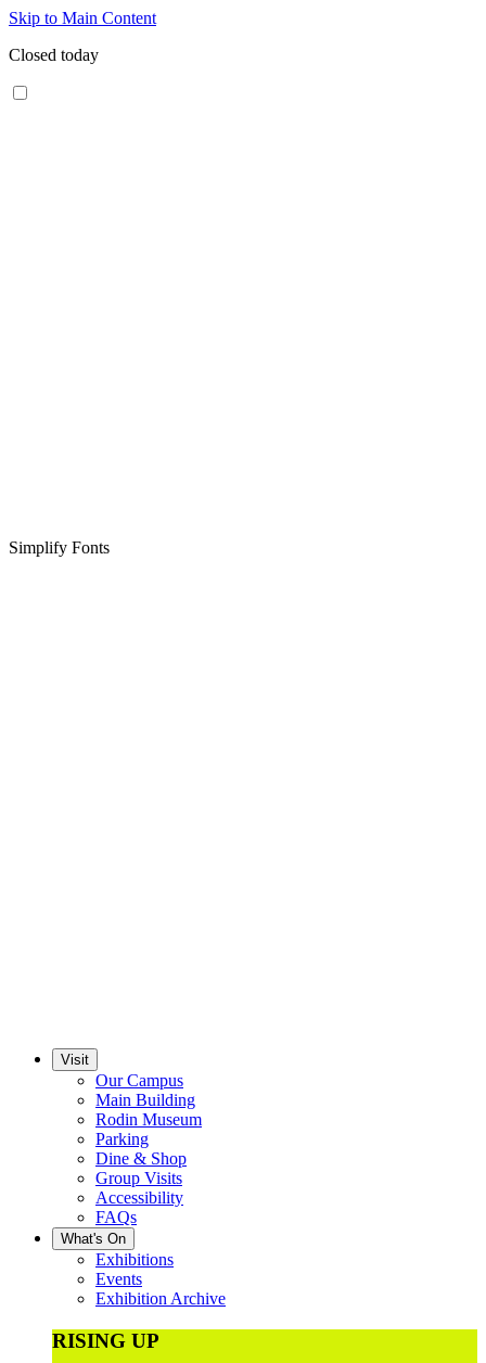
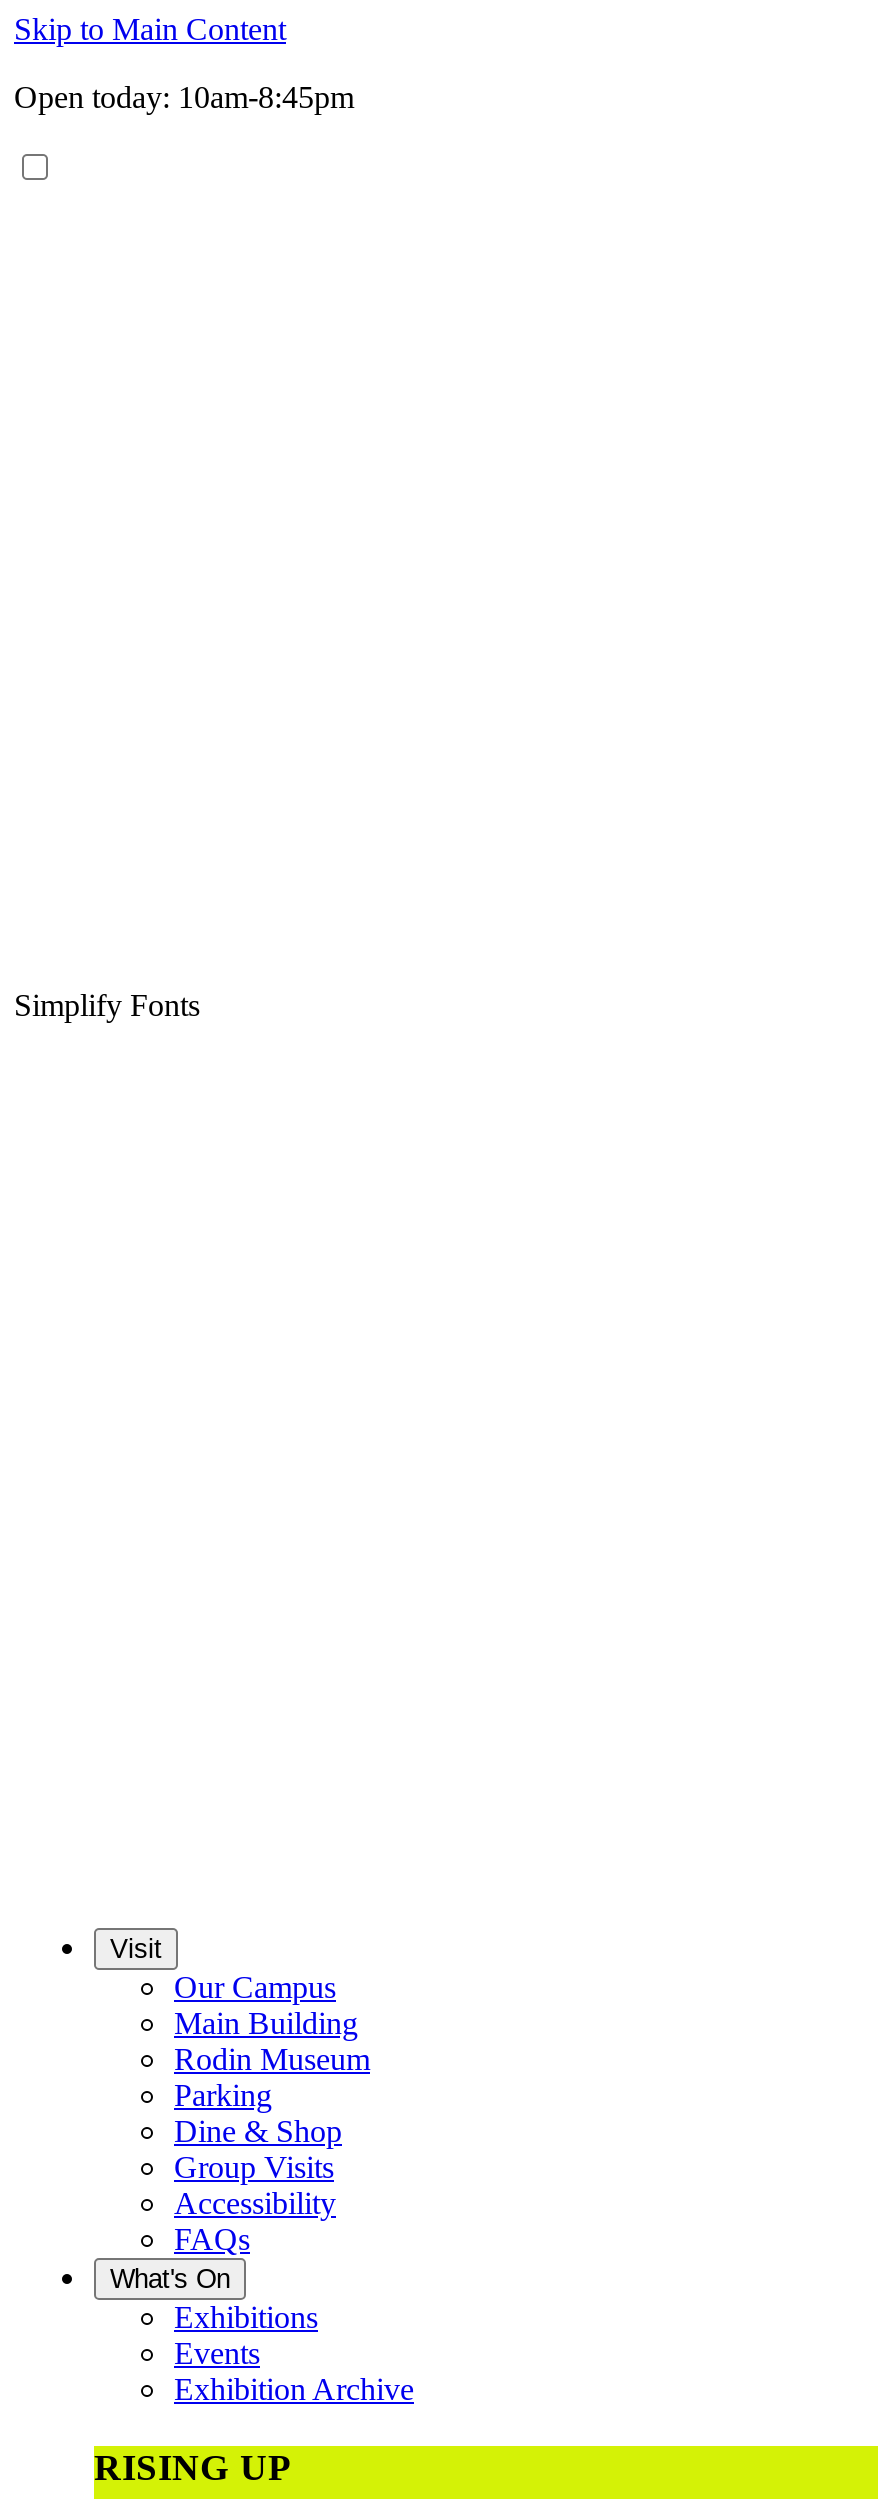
- Closed today
+ Open today: 10am-8:45pm
